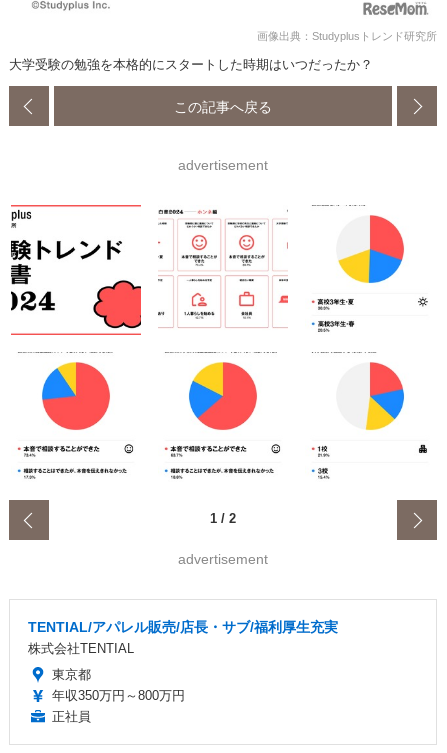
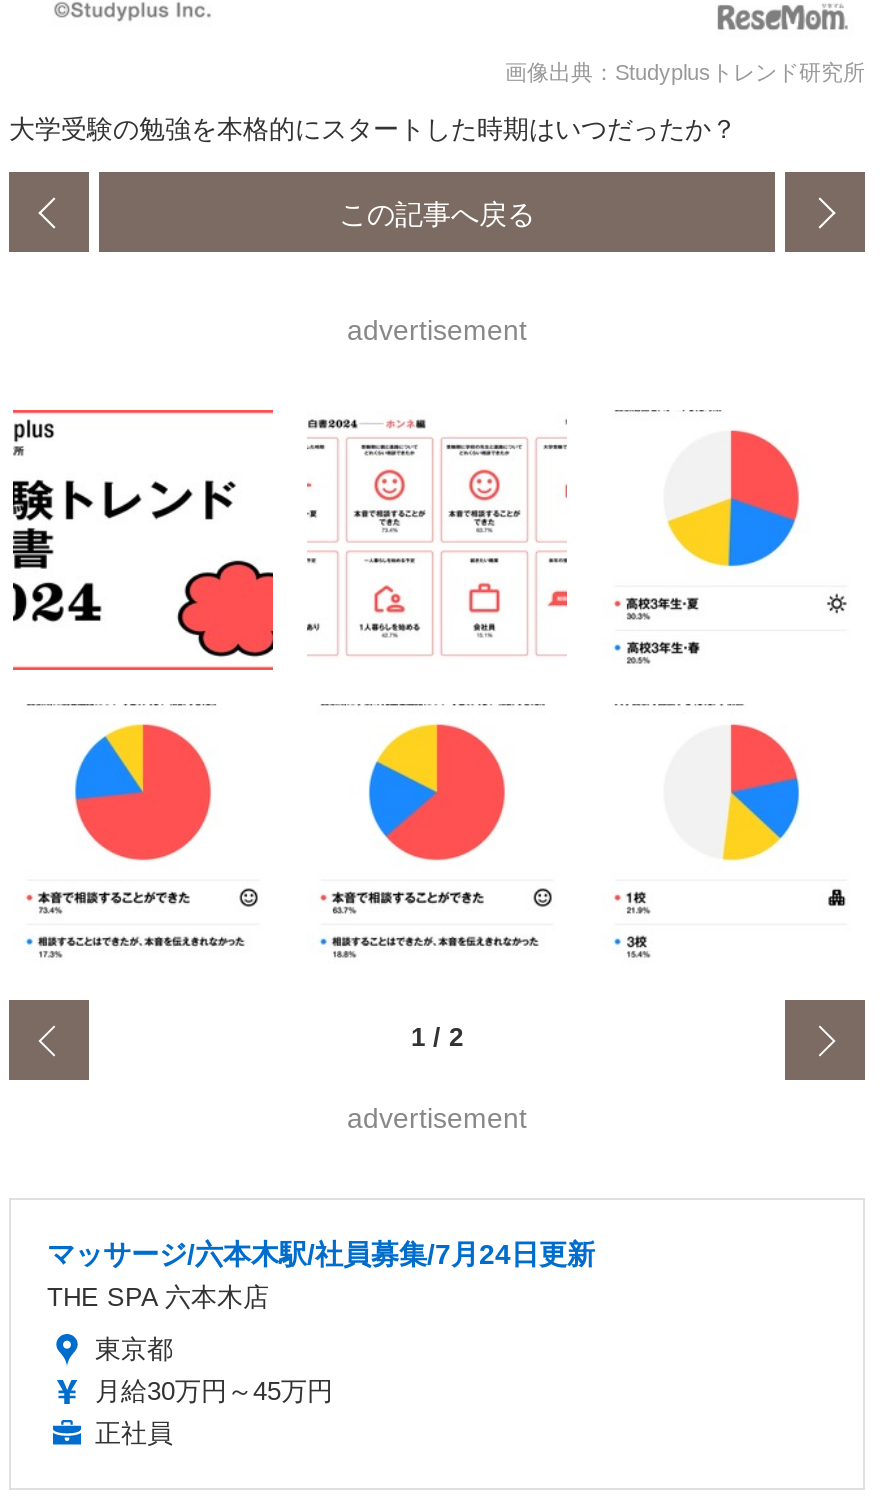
- TENTIAL/アパレル販売/店長・サブ/福利厚生充実
- 株式会社TENTIAL
+ マッサージ/六本木駅/社員募集/7月24日更新
+ THE SPA 六本木店

- 年収350万円～800万円
+ 月給30万円～45万円
